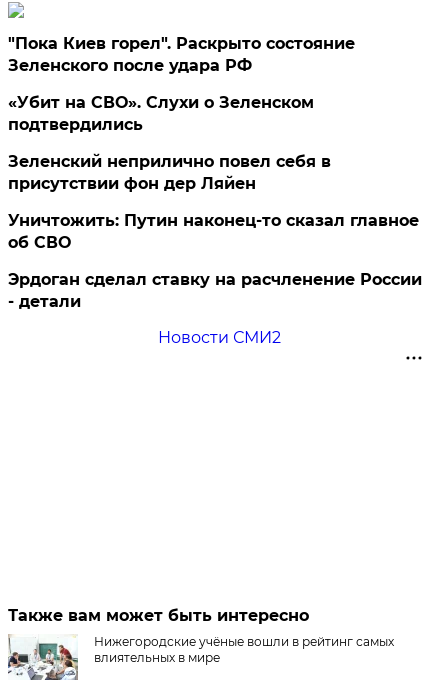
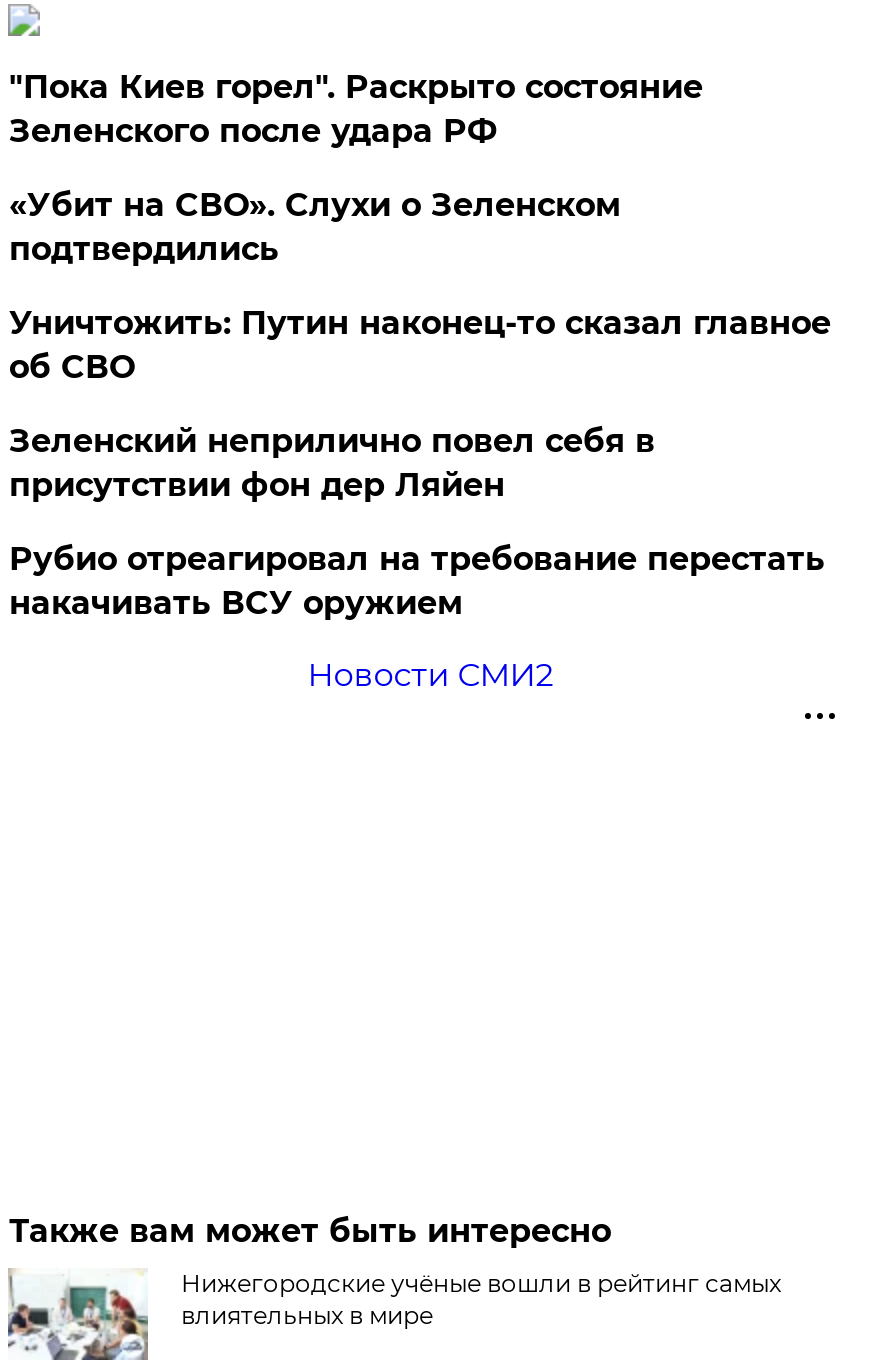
moved down: Зеленский неприлично повел cебя в | присутствии фон дер Ляйен

moved up: Уничтожить: Путин наконец-то сказал главное | об СВО

- Эрдоган сделал ставку на расчленение России
- - детали
+ Рубио отреагировал на требование перестать
+ накачивать ВСУ оружием
